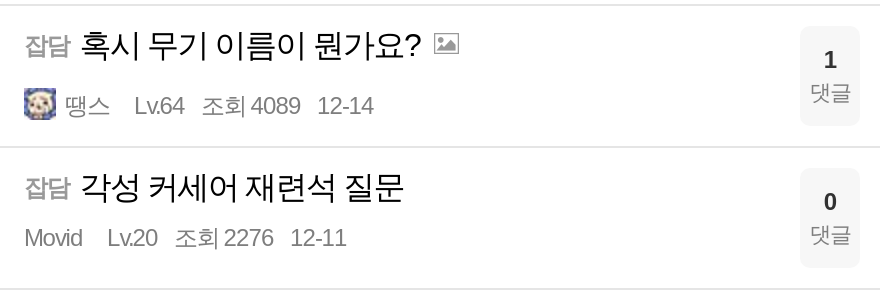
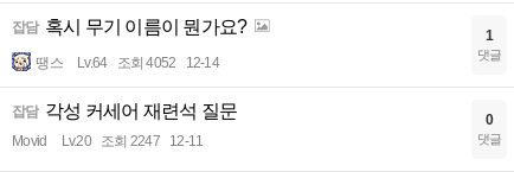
- Lv.64 조회 4089 12-14
+ Lv.64 조회 4052 12-14

- Movid Lv.20 조회 2276 12-11
+ Movid Lv.20 조회 2247 12-11
